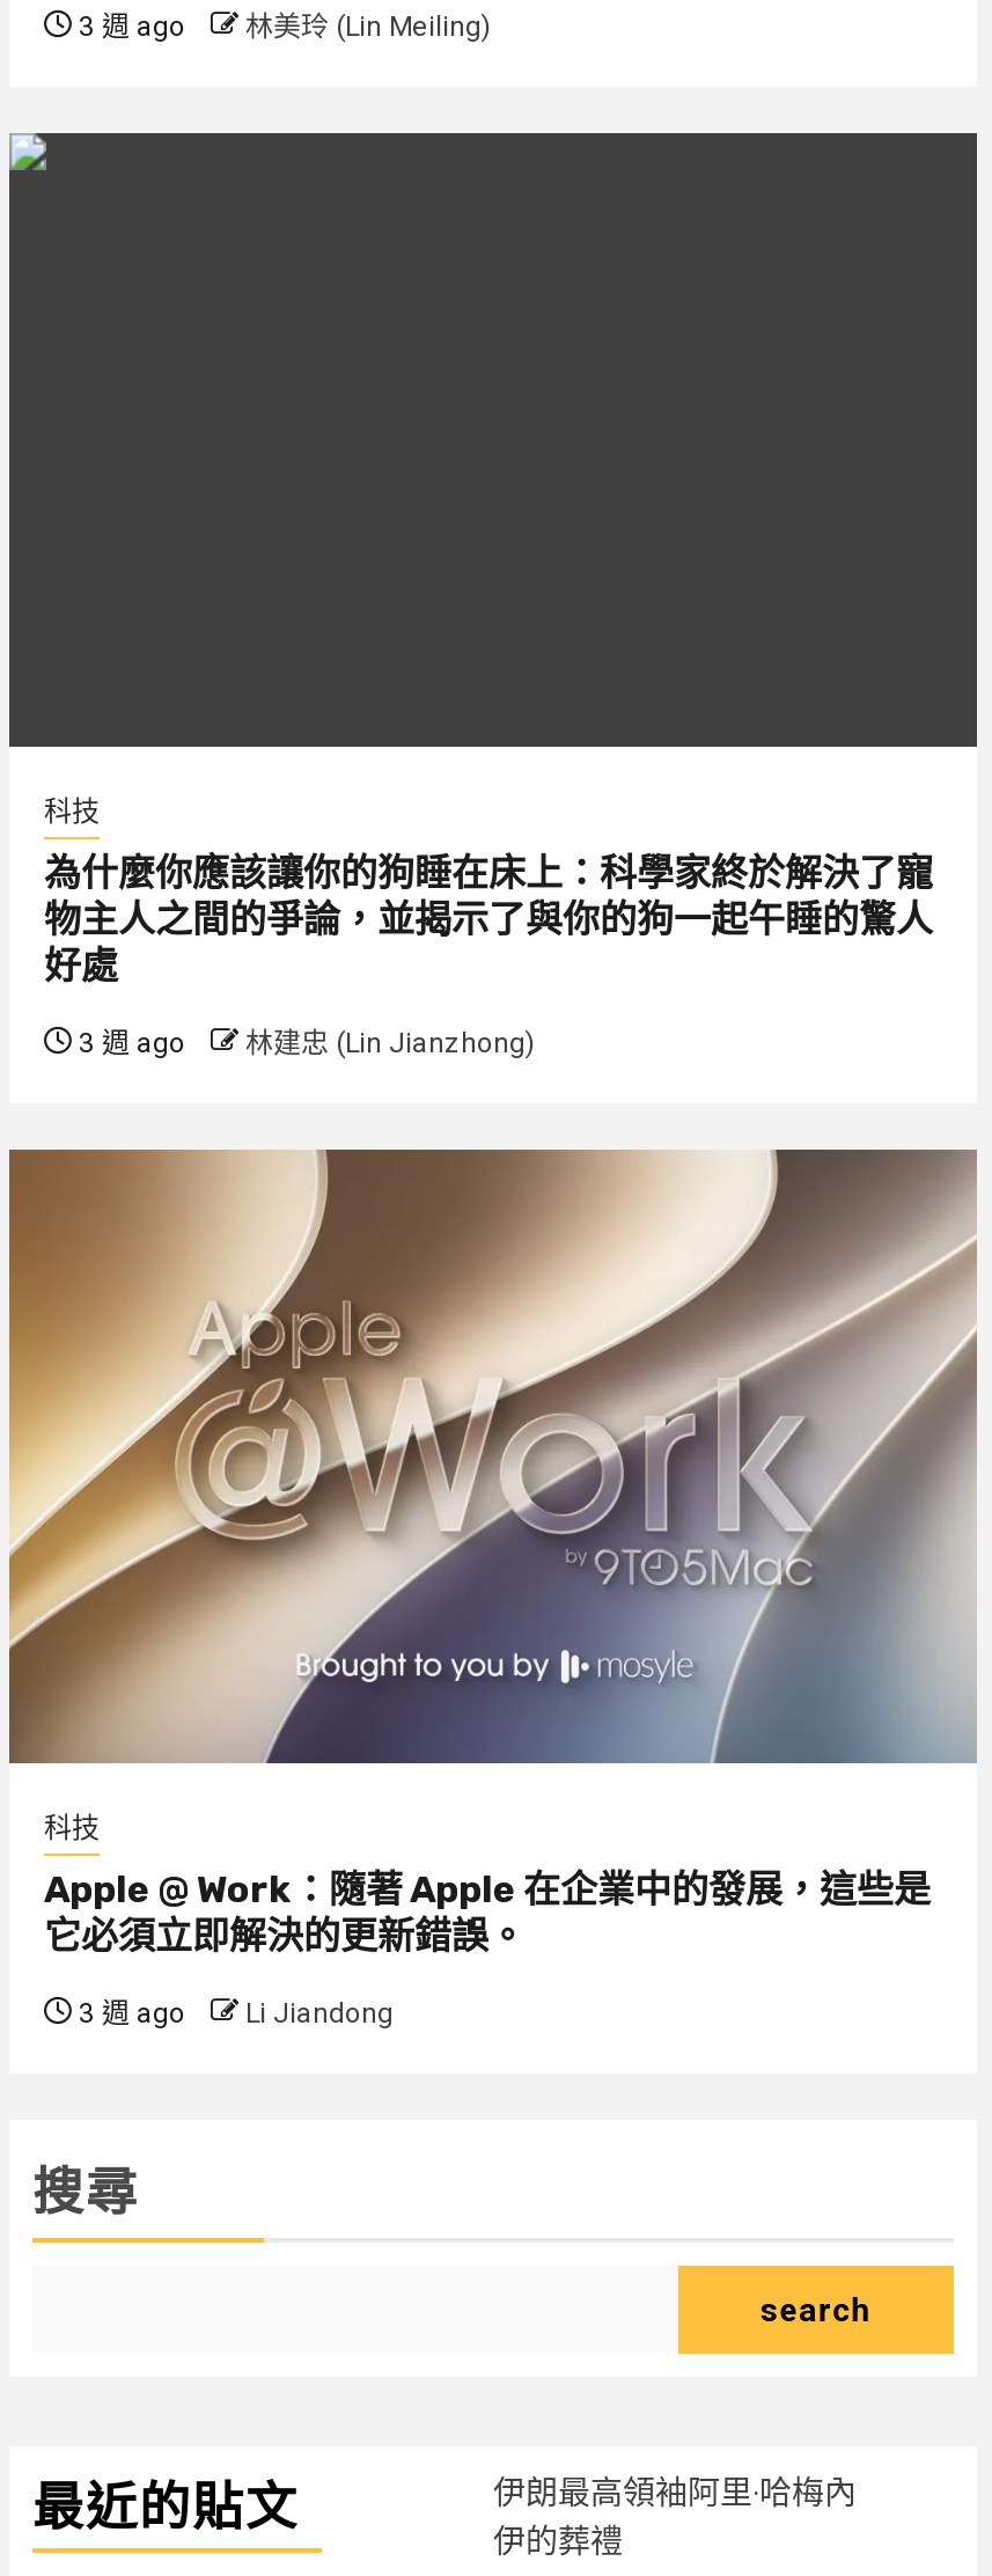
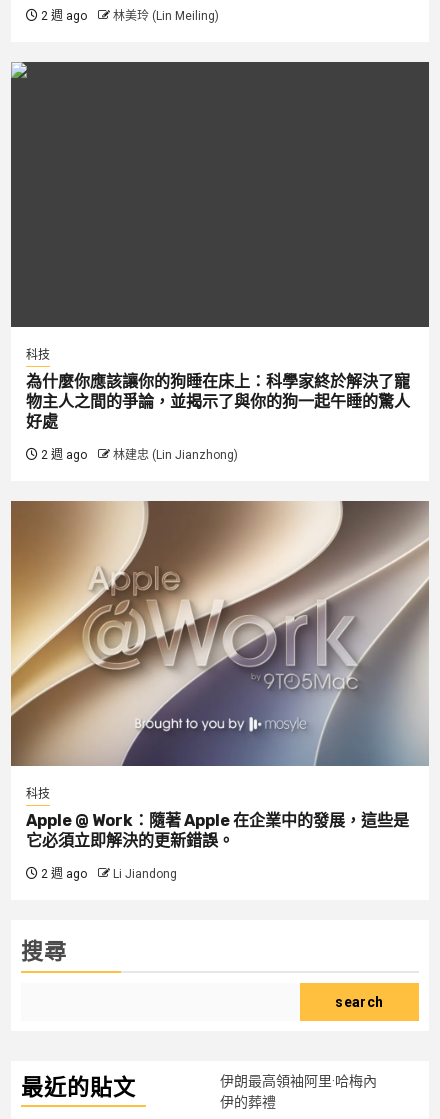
- 3 週 ago 林美玲 (Lin Meiling)
+ 2 週 ago 林美玲 (Lin Meiling)

- 3 週 ago 林建忠 (Lin Jianzhong)
+ 2 週 ago 林建忠 (Lin Jianzhong)

- 3 週 ago Li Jiandong
+ 2 週 ago Li Jiandong
